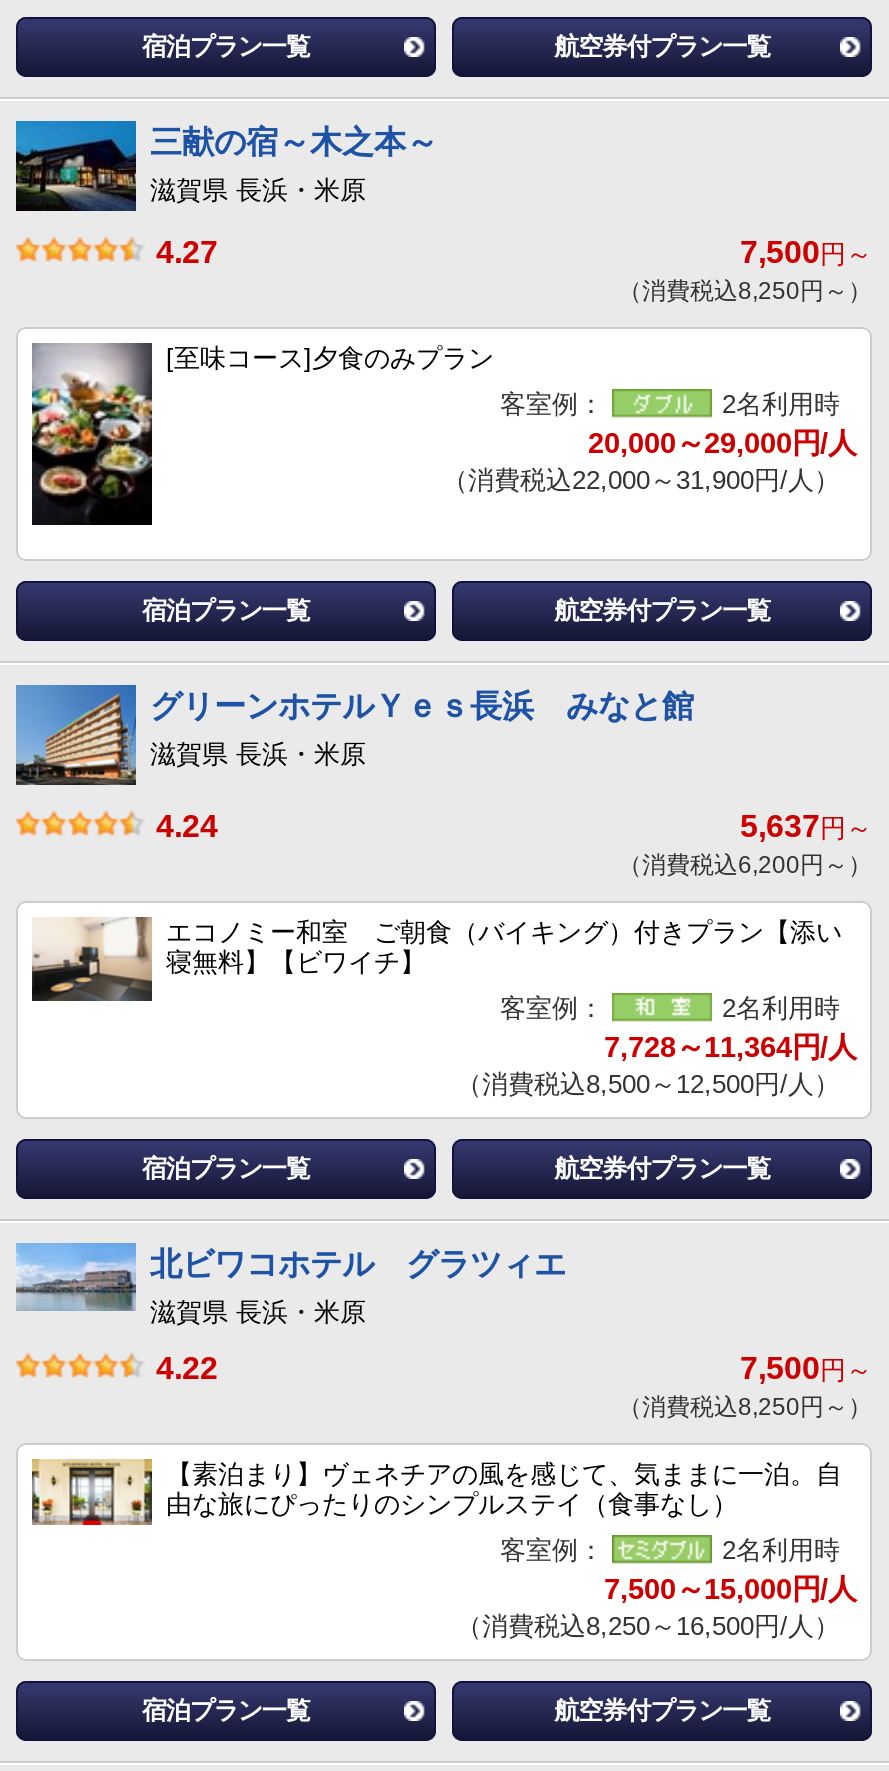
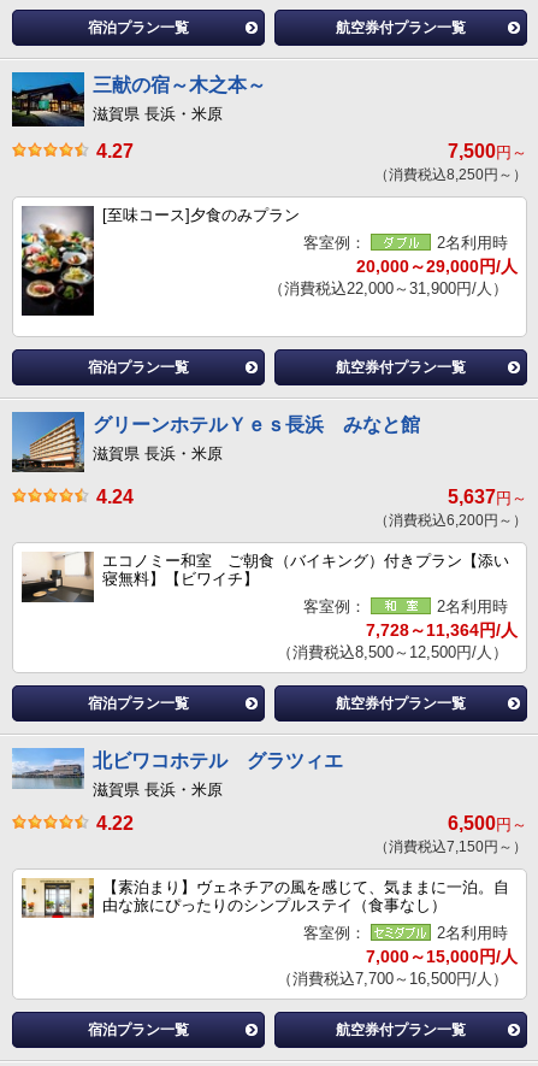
- 7,500円～
+ 6,500円～

- （消費税込8,250円～）
+ （消費税込7,150円～）

- 7,500～15,000円/人
+ 7,000～15,000円/人

- （消費税込8,250～16,500円/人）
+ （消費税込7,700～16,500円/人）
